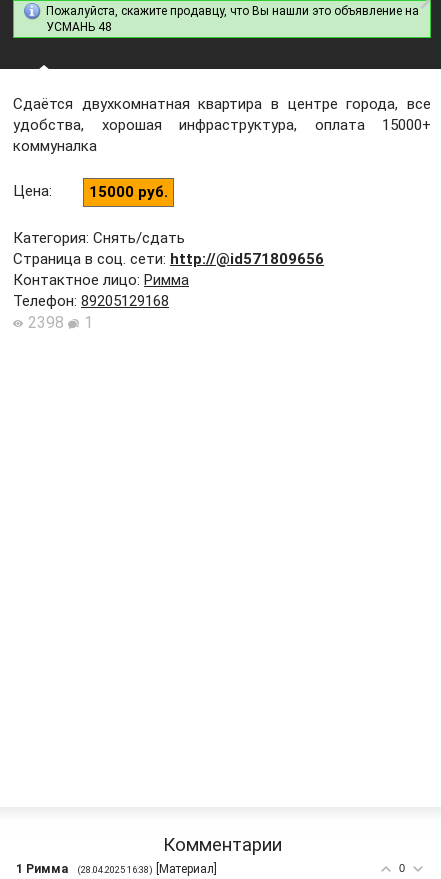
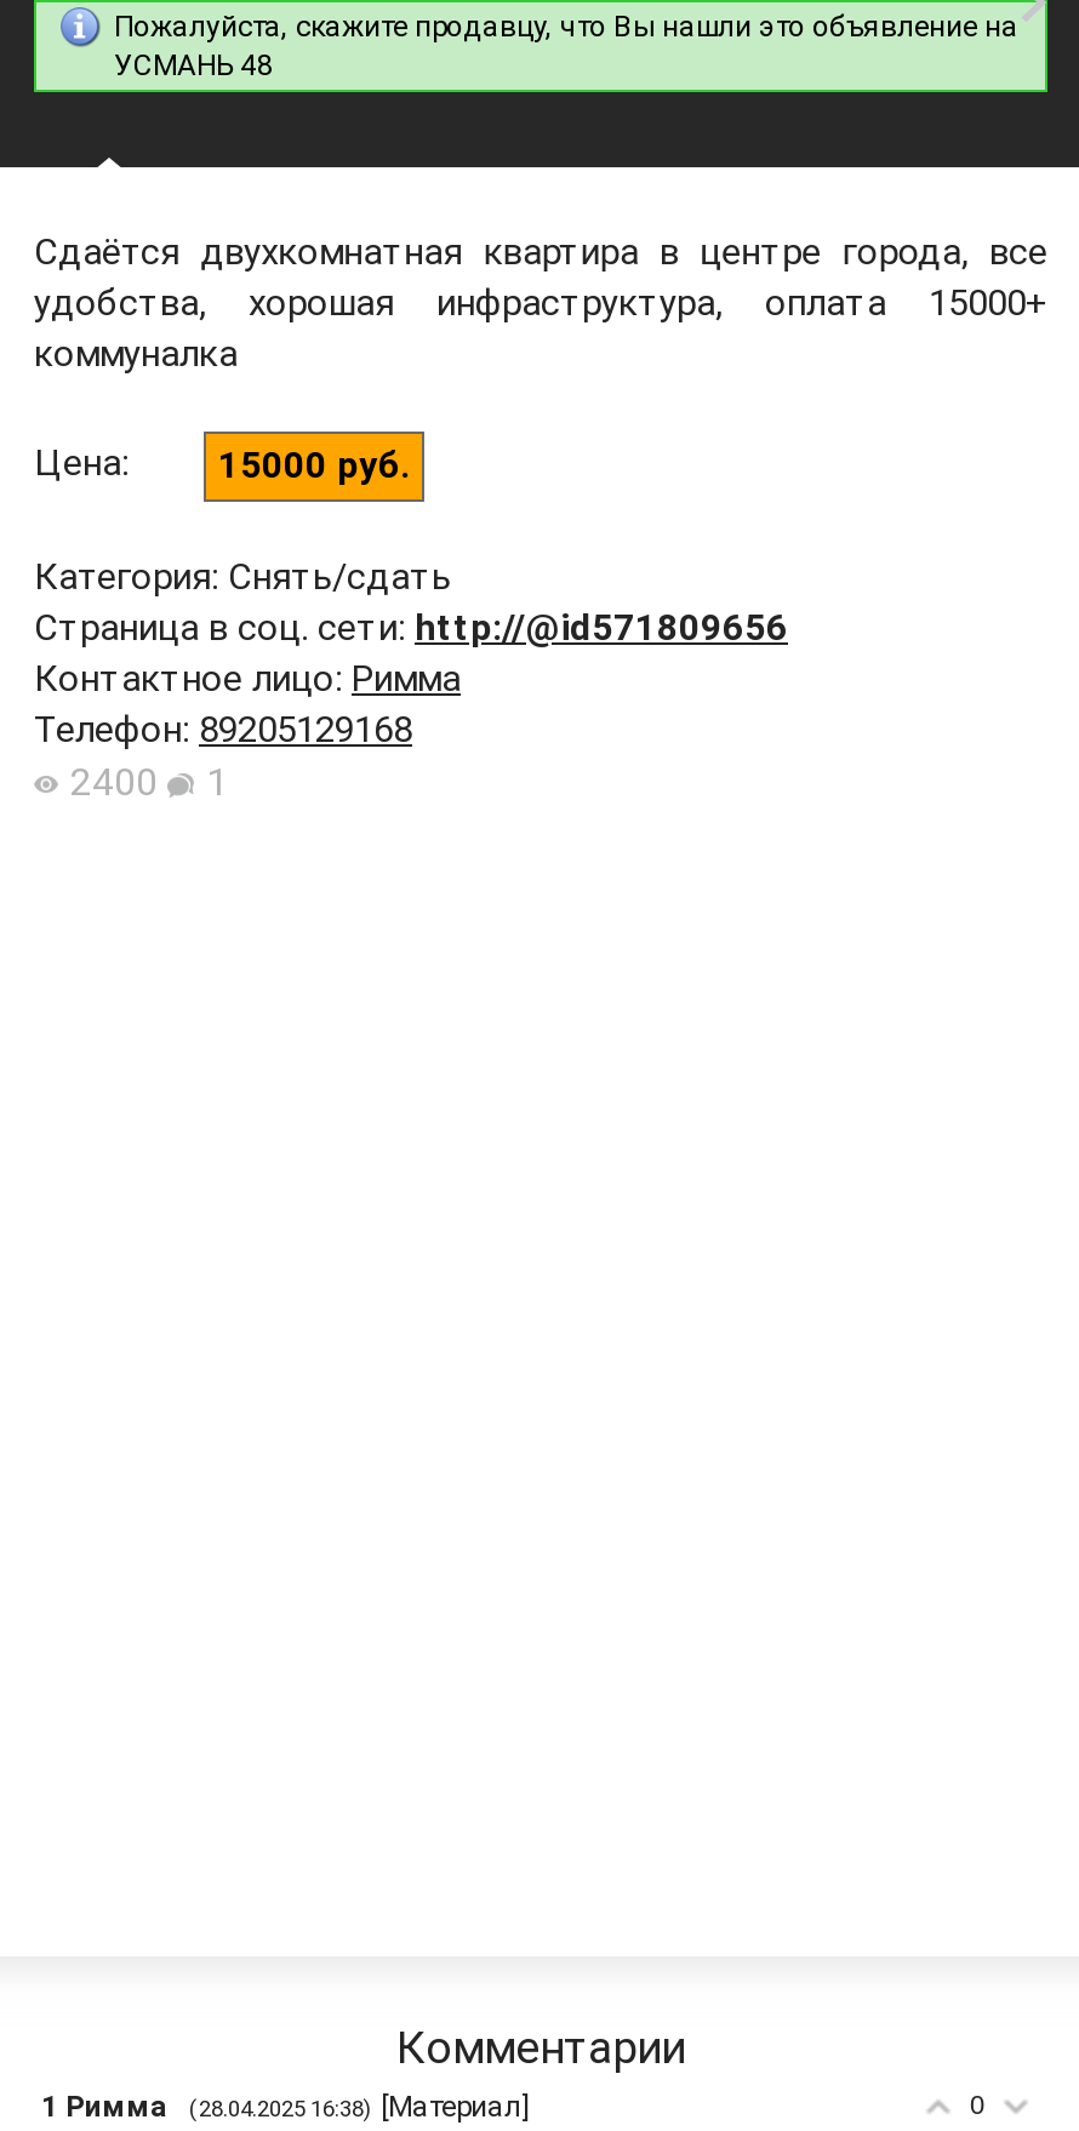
- 2398 1
+ 2400 1
